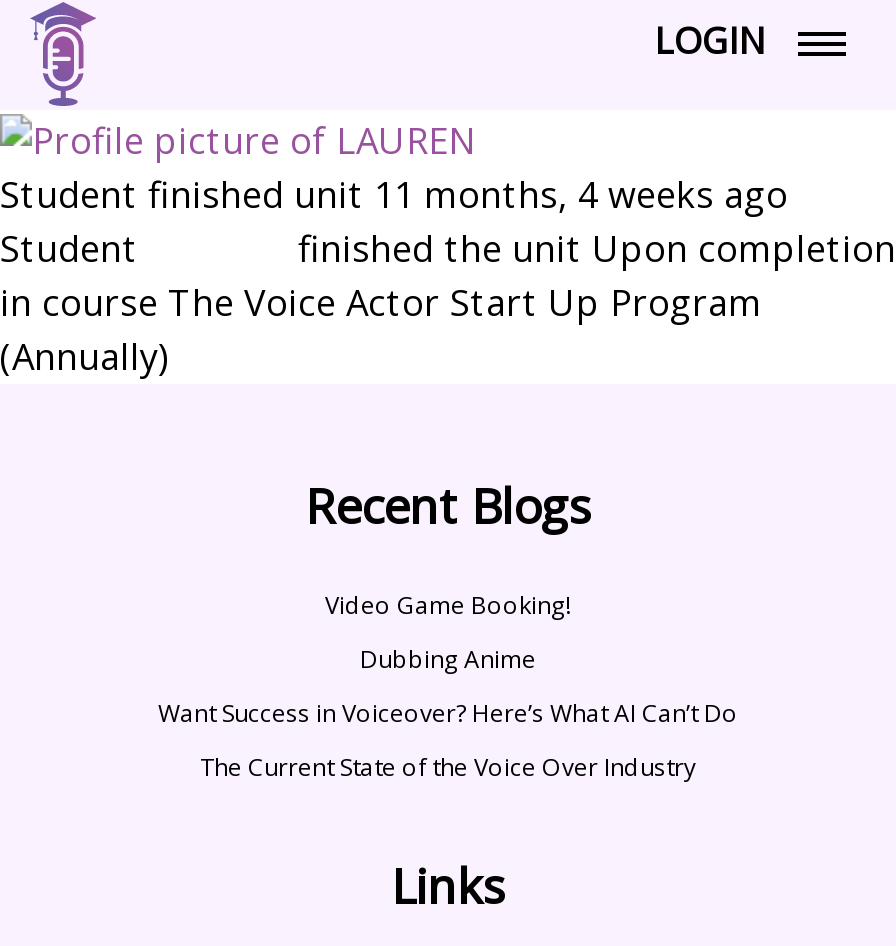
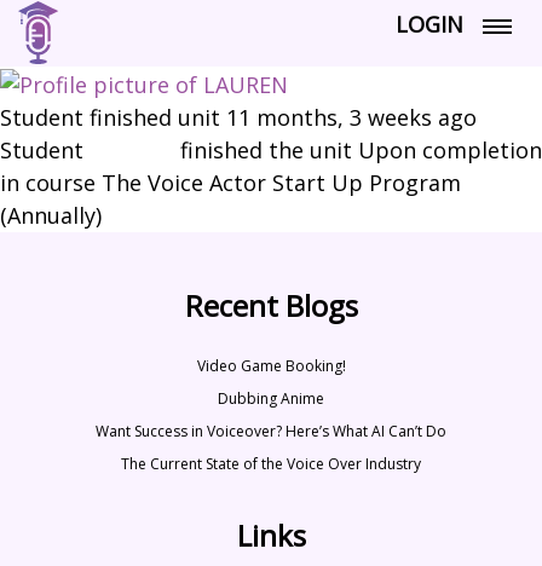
- Student finished unit 11 months, 4 weeks ago
+ Student finished unit 11 months, 3 weeks ago
